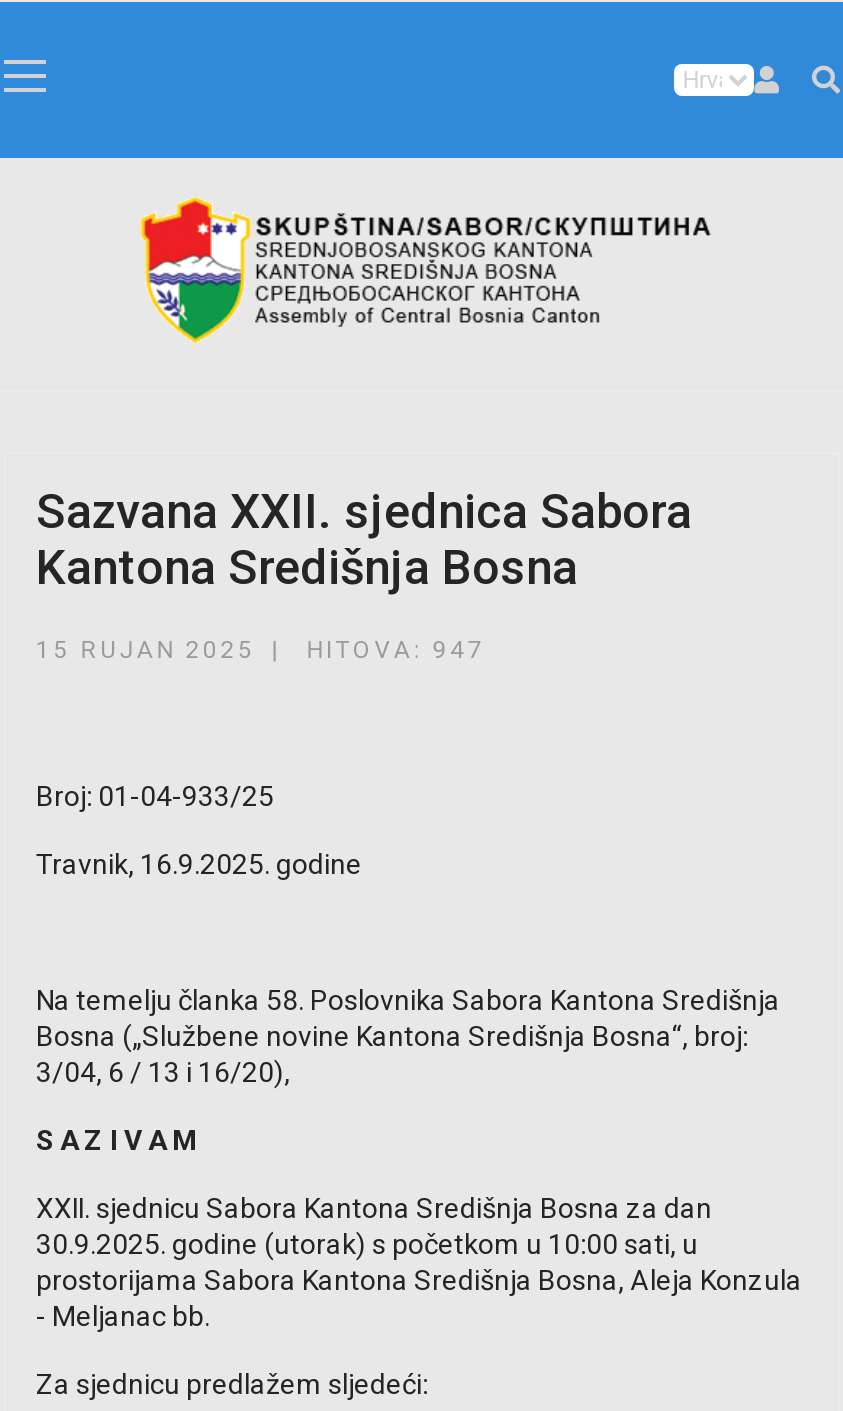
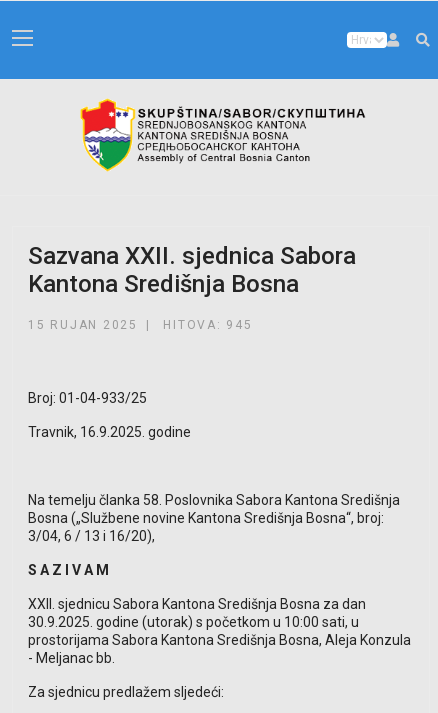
- 15 RUJAN 2025 HITOVA: 947
+ 15 RUJAN 2025 HITOVA: 945
